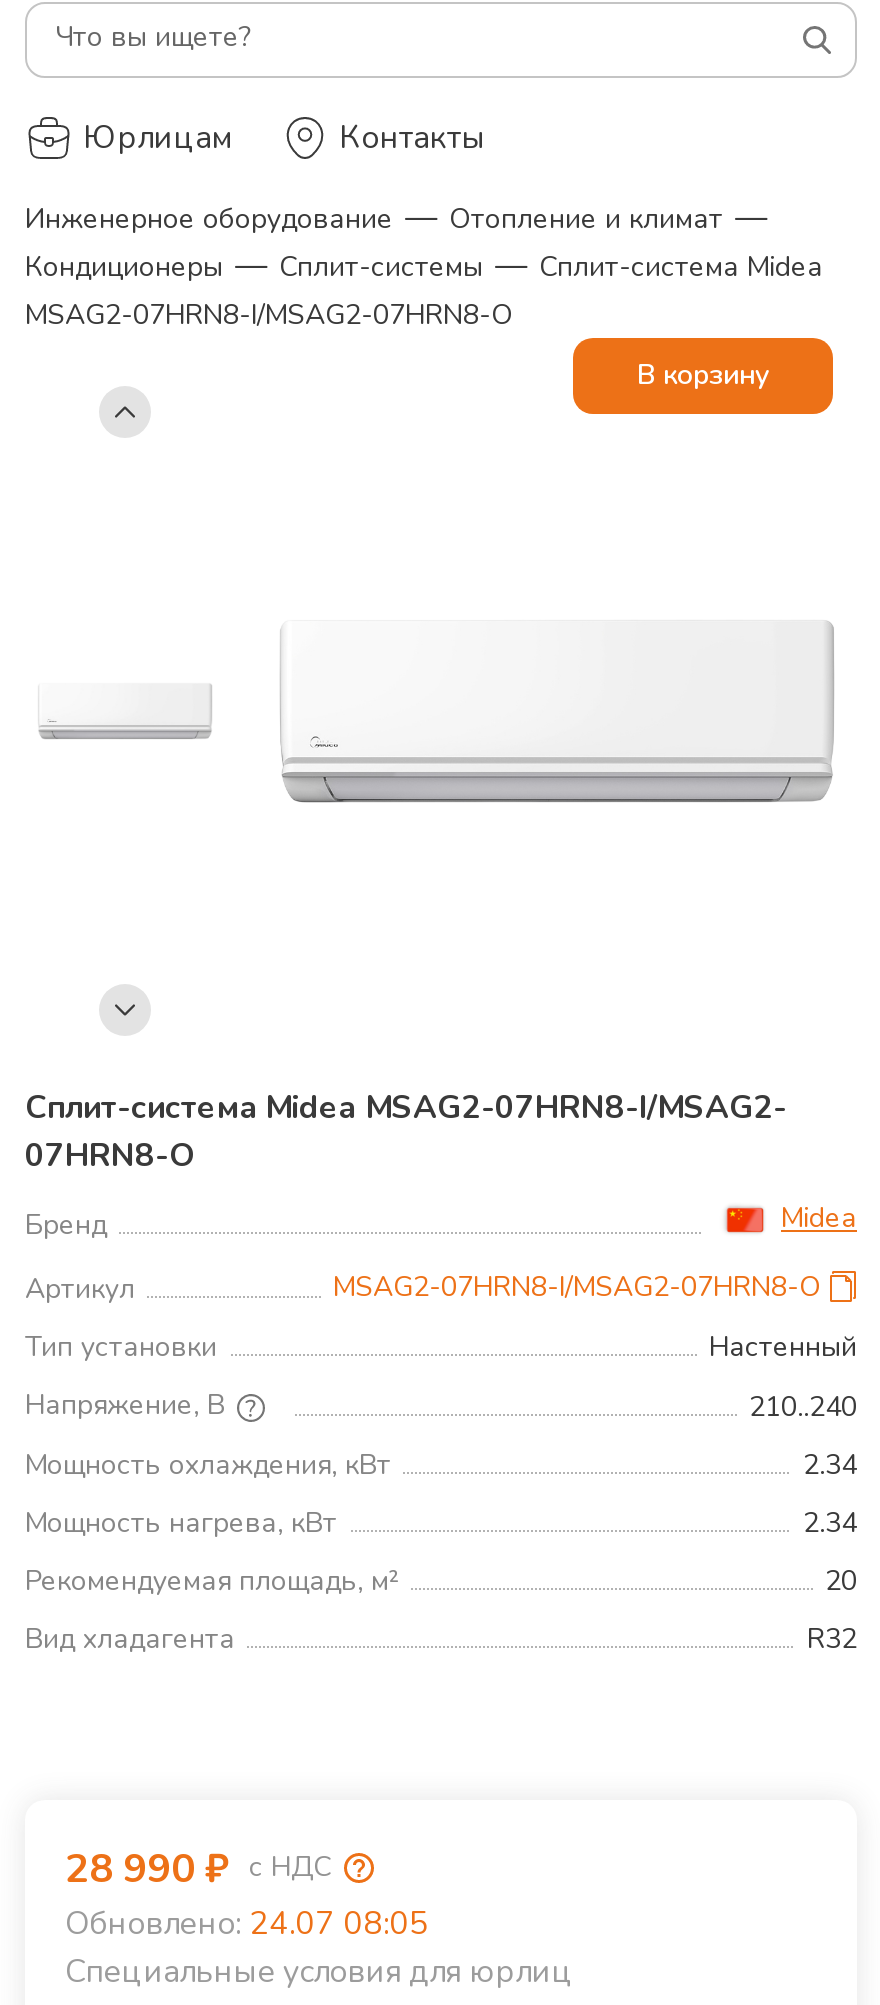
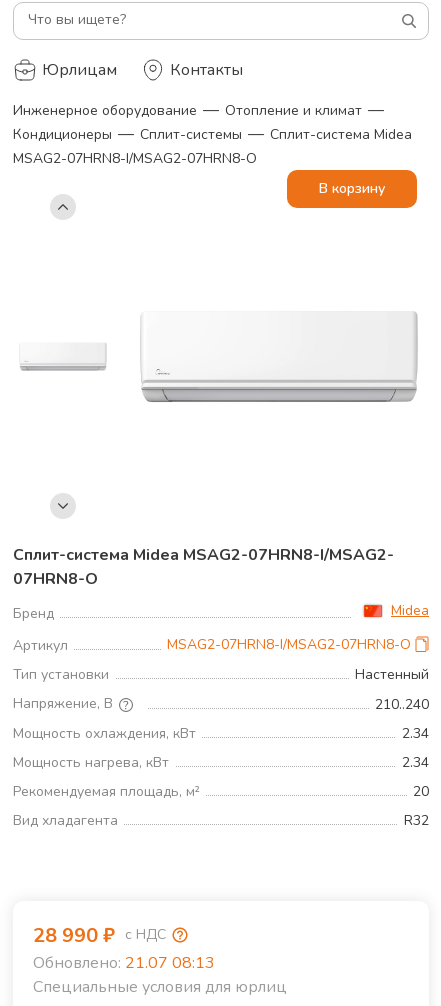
- Обновлено: 24.07 08:05
+ Обновлено: 21.07 08:13
